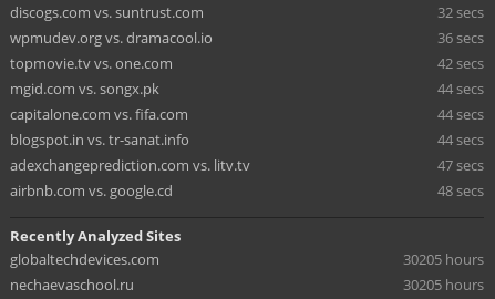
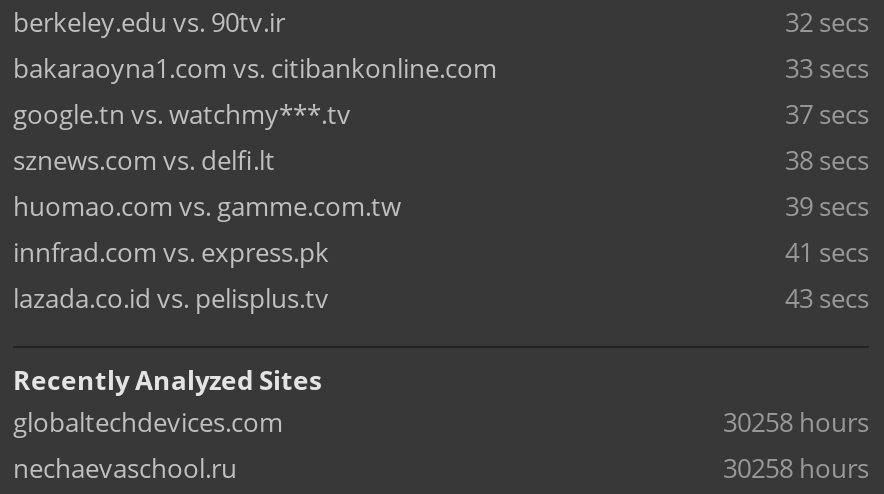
- discogs.com vs. suntrust.com
+ berkeley.edu vs. 90tv.ir

- wpmudev.org vs. dramacool.io
- 36 secs
- topmovie.tv vs. one.com
- 42 secs
- mgid.com vs. songx.pk
- 44 secs
- capitalone.com vs. fifa.com
- 44 secs
- blogspot.in vs. tr-sanat.info
- 44 secs
- adexchangeprediction.com vs. litv.tv
- 47 secs
- airbnb.com vs. google.cd
- 48 secs
+ bakaraoyna1.com vs. citibankonline.com
+ 33 secs
+ google.tn vs. watchmy***.tv
+ 37 secs
+ sznews.com vs. delfi.lt
+ 38 secs
+ huomao.com vs. gamme.com.tw
+ 39 secs
+ innfrad.com vs. express.pk
+ 41 secs
+ lazada.co.id vs. pelisplus.tv
+ 43 secs

- 30205 hours
+ 30258 hours

- 30205 hours
+ 30258 hours
